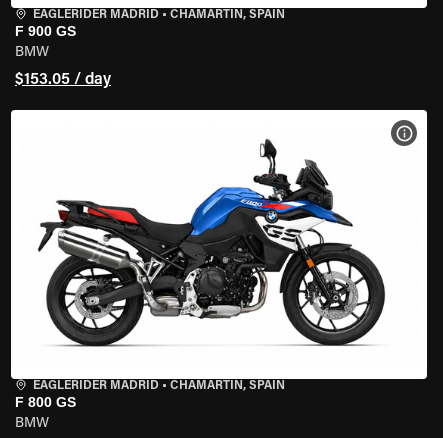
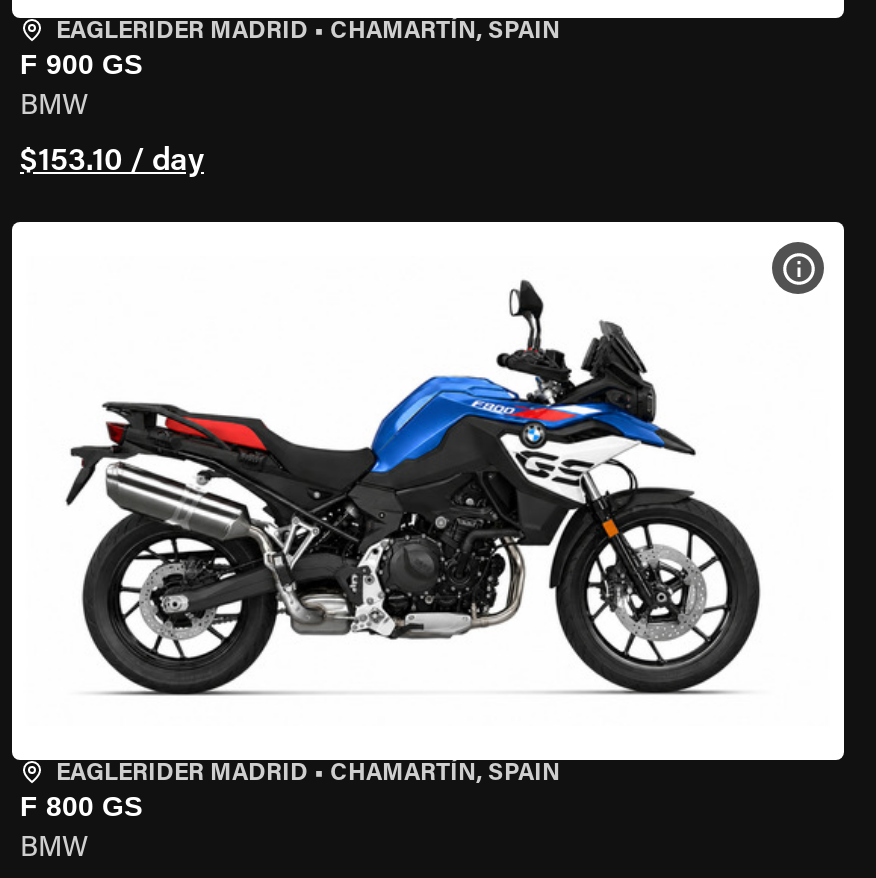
- $153.05 / day
+ $153.10 / day
